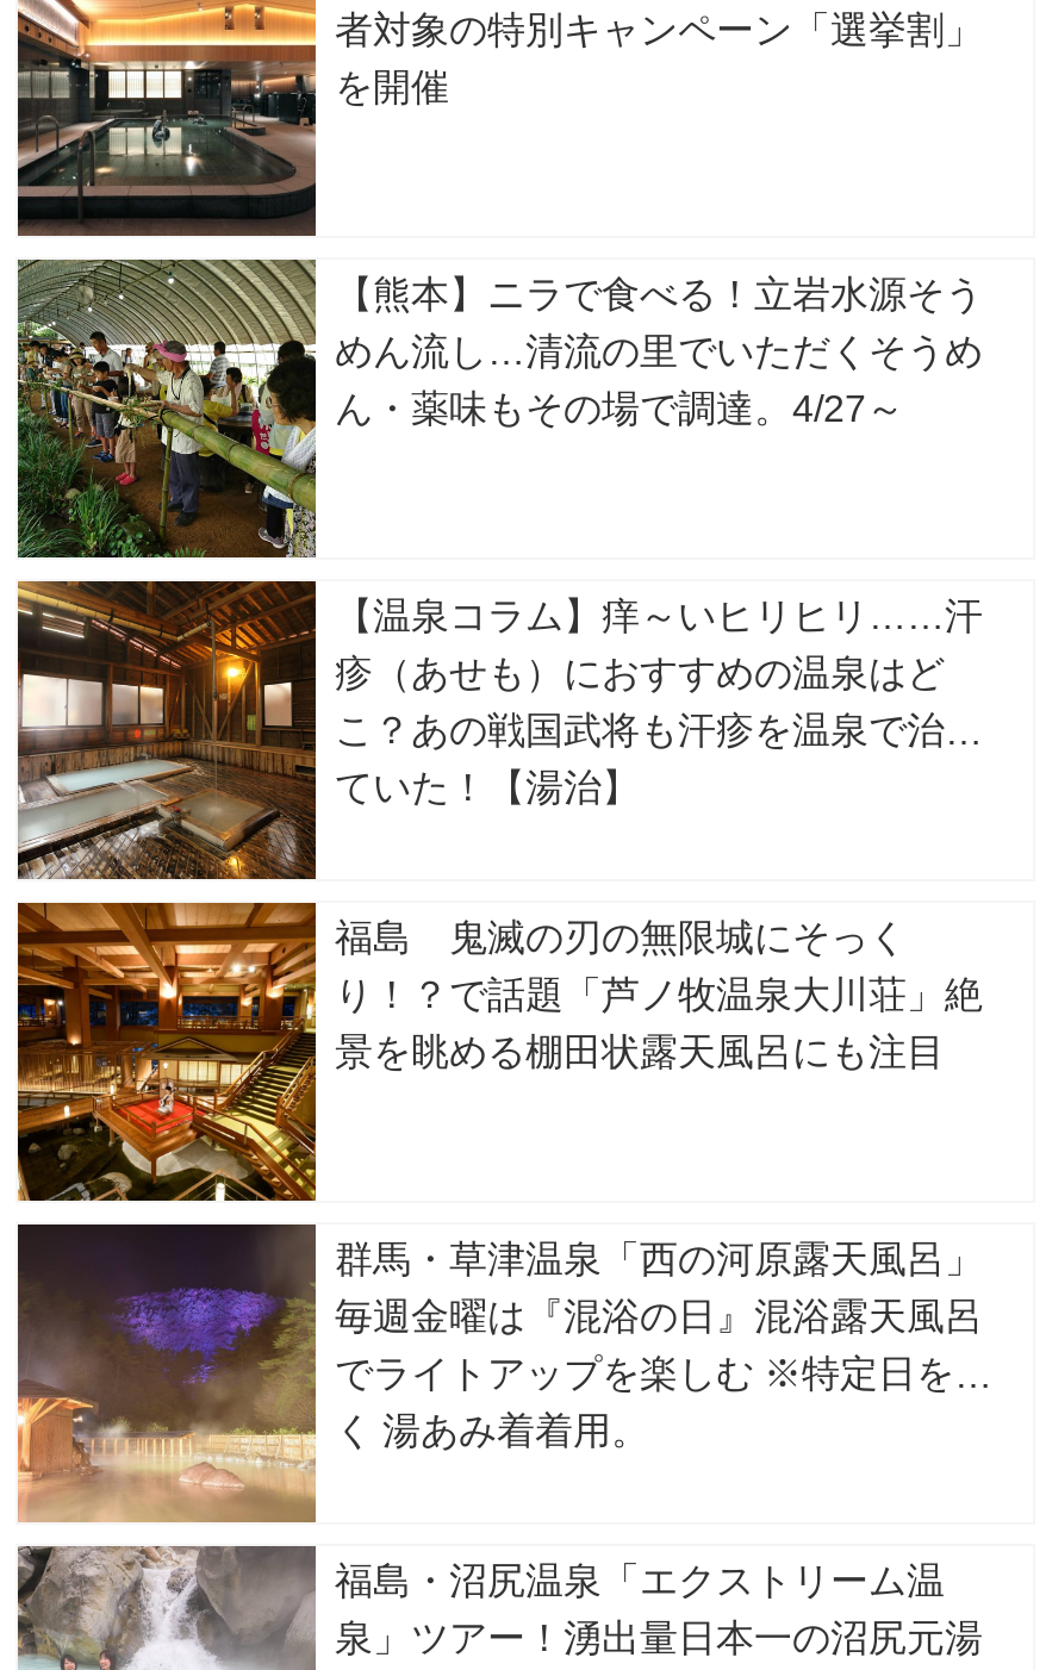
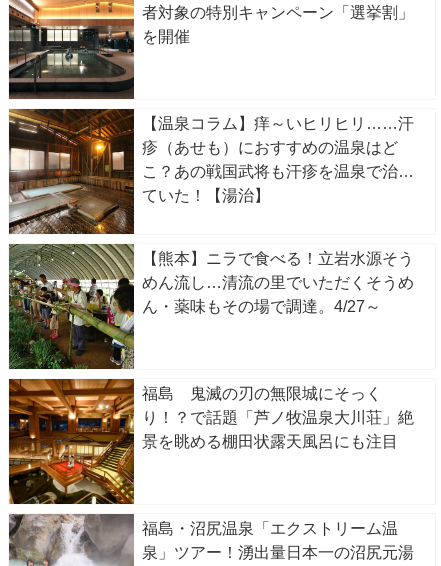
moved down: [image] | 【熊本】ニラで食べる！立岩水源そう | めん流し…清流の里でいただくそうめ | ん・薬味もその場で調達。4/27～

- [image]
- 群馬・草津温泉「西の河原露天風呂」
- 毎週金曜は『混浴の日』混浴露天風呂
- でライトアップを楽しむ ※特定日を除
- く 湯あみ着着用。
